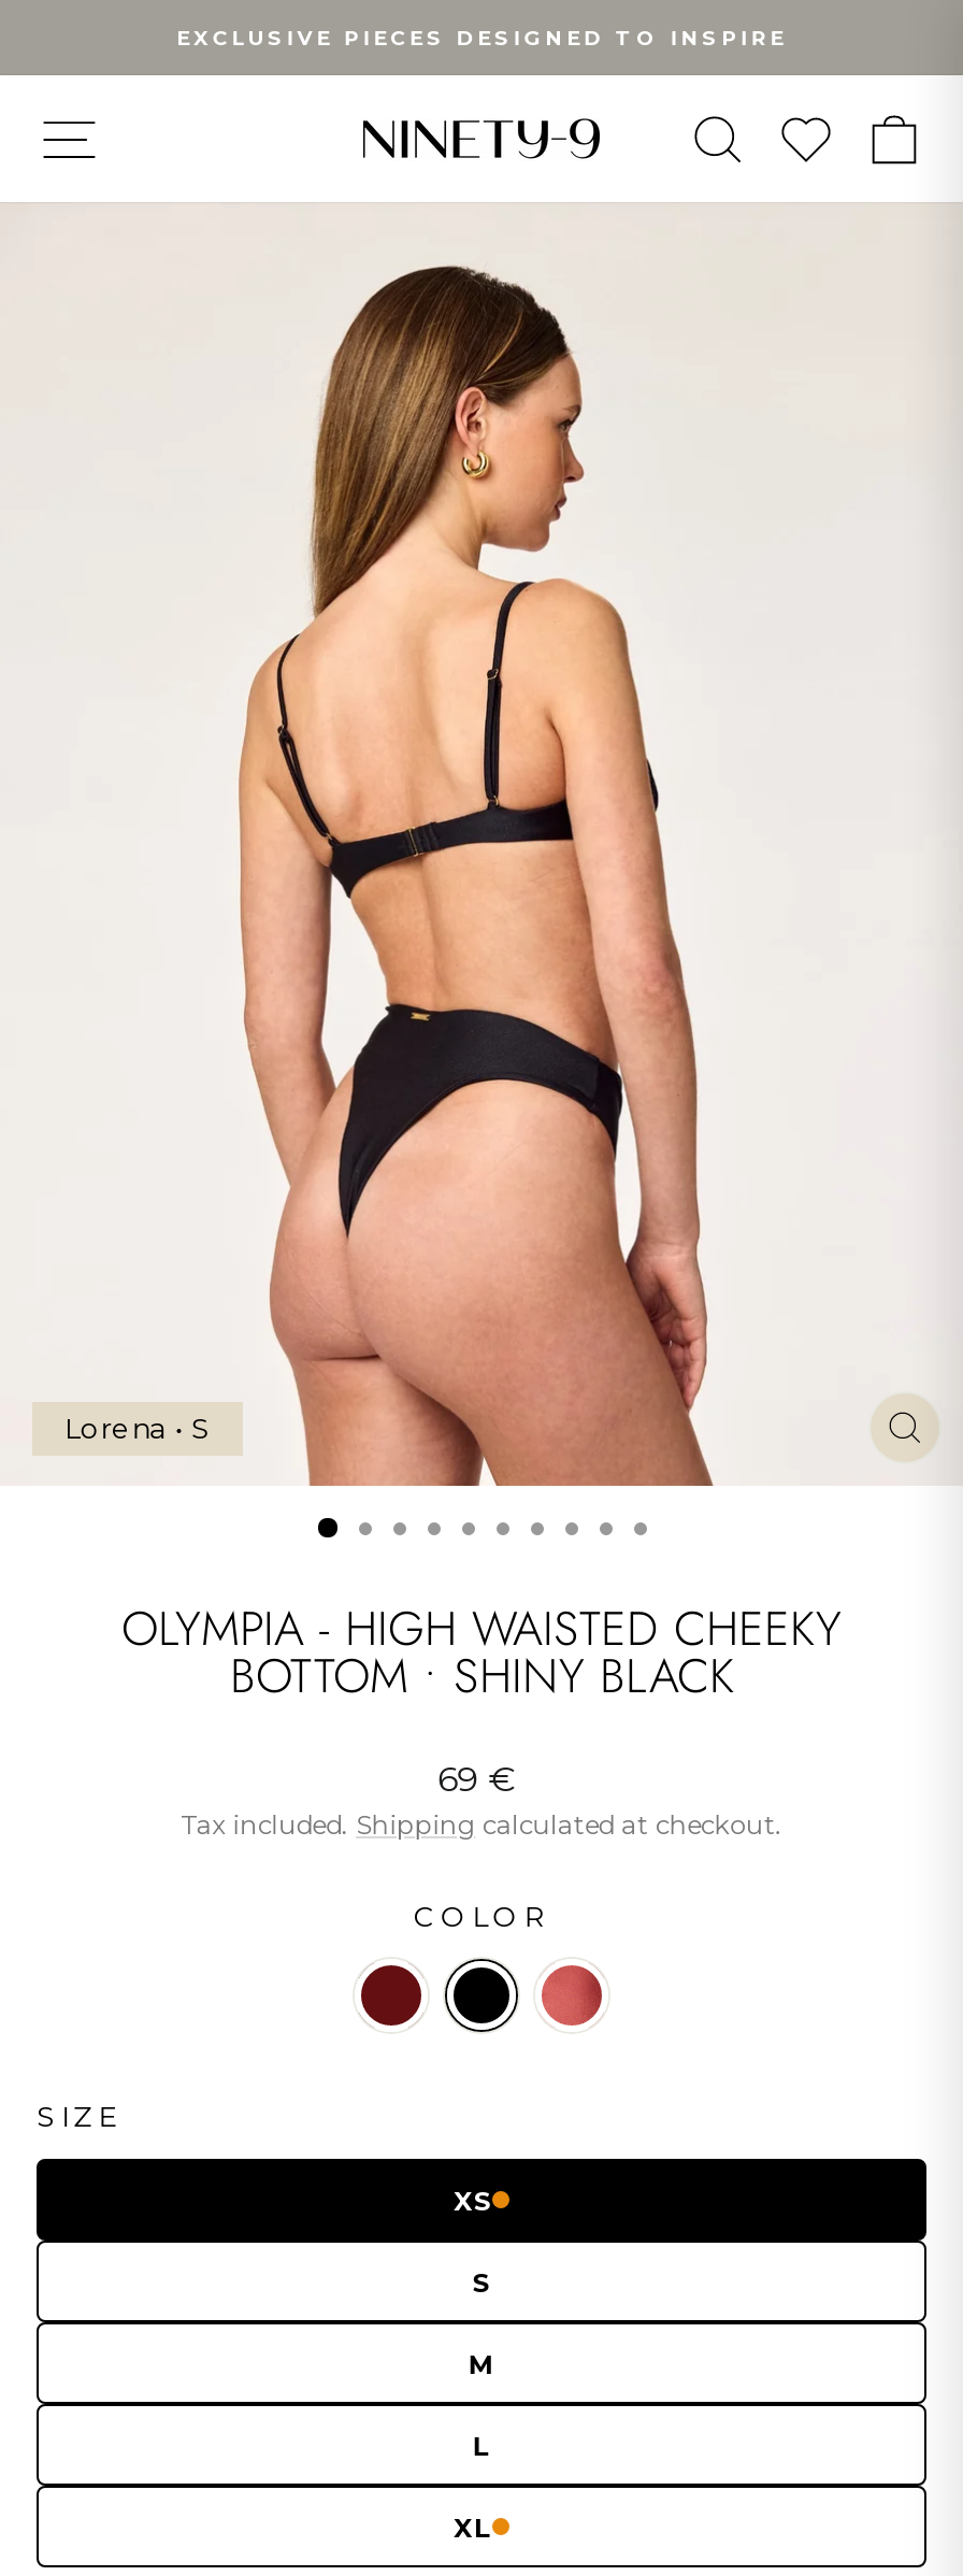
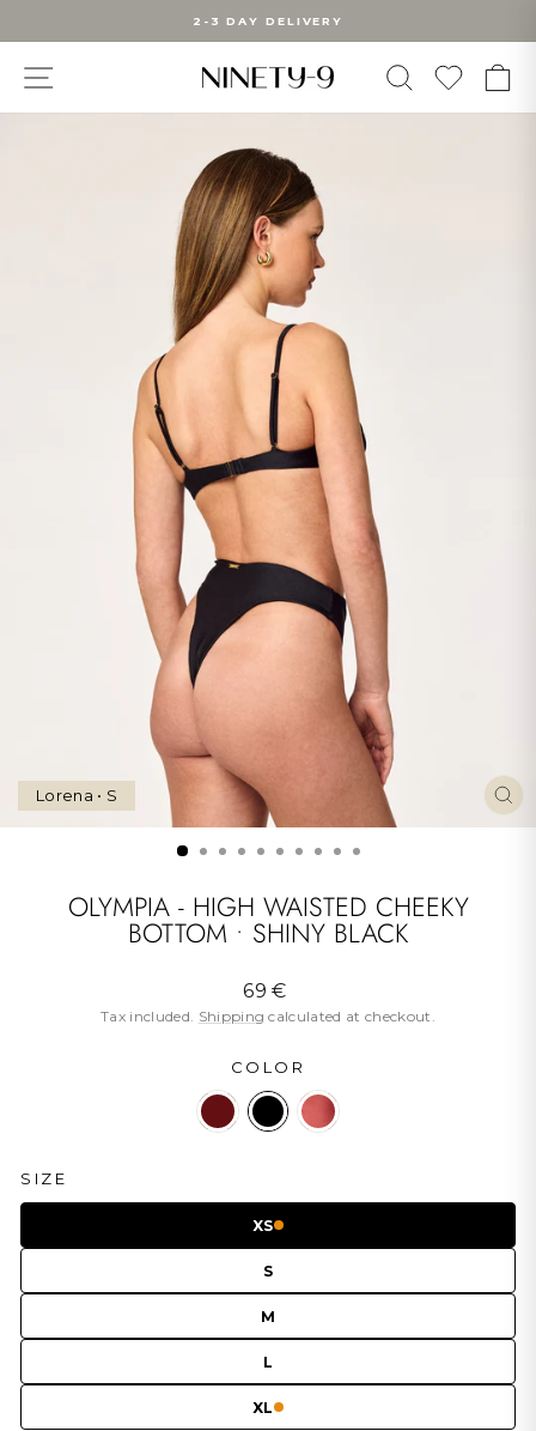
- EXCLUSIVE PIECES DESIGNED TO INSPIRE
+ 2-3 DAY DELIVERY
